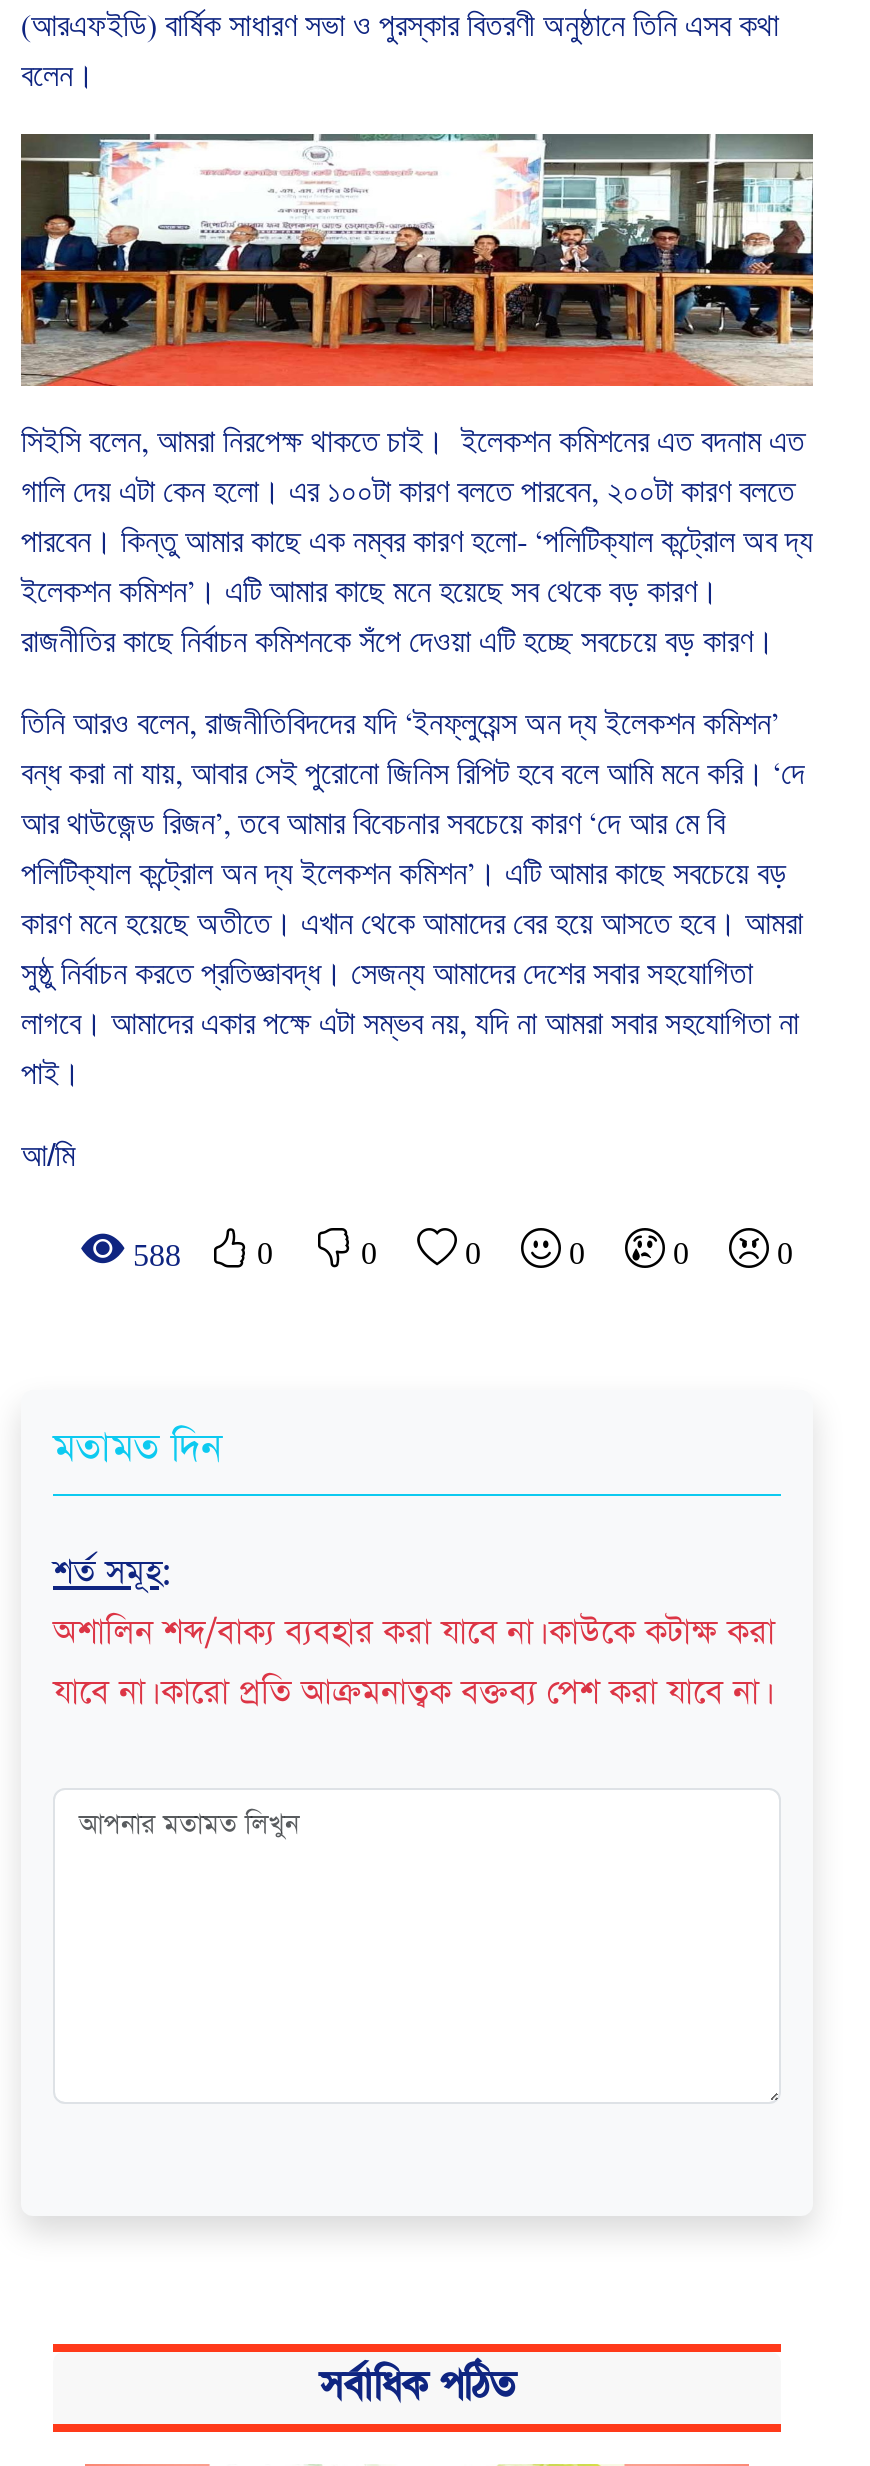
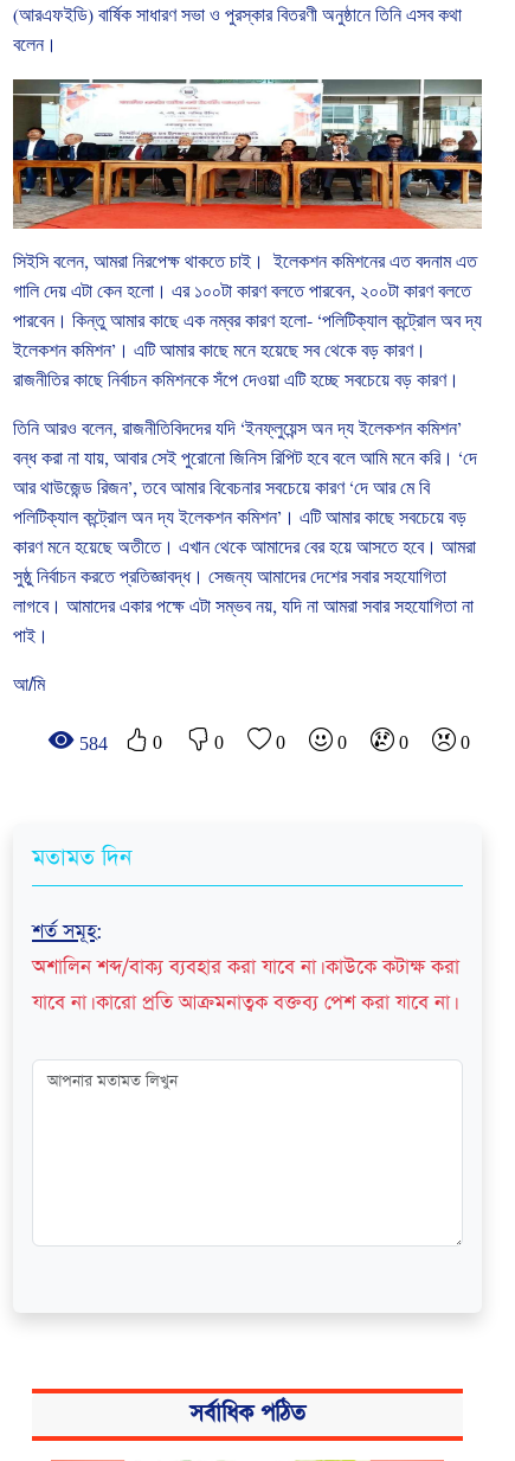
- 588 0
+ 584 0
